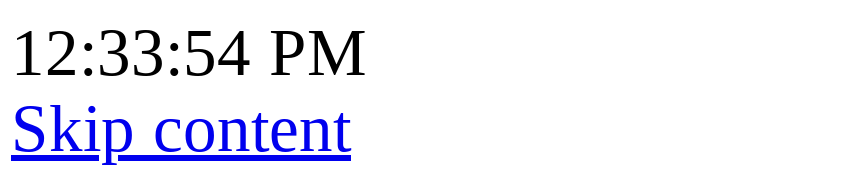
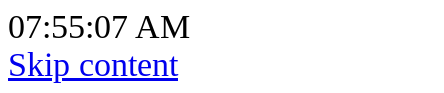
- 12:33:54 PM
+ 07:55:07 AM
